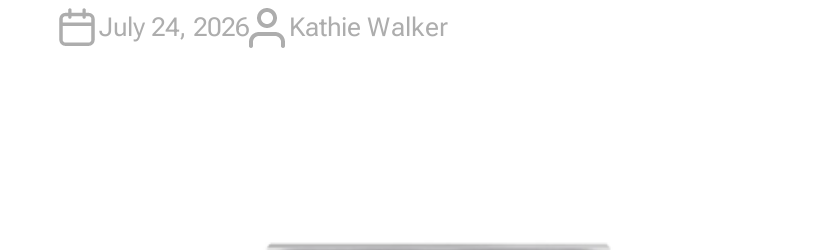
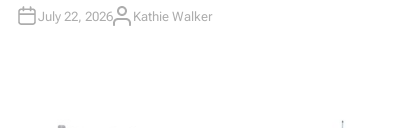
- July 24, 2026A Kathie Walker
+ July 22, 2026A Kathie Walker
